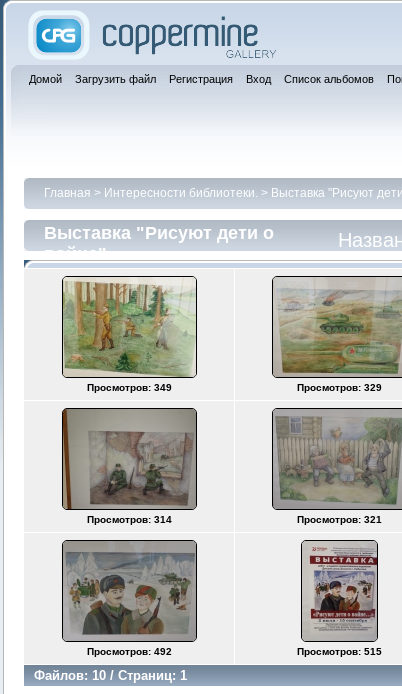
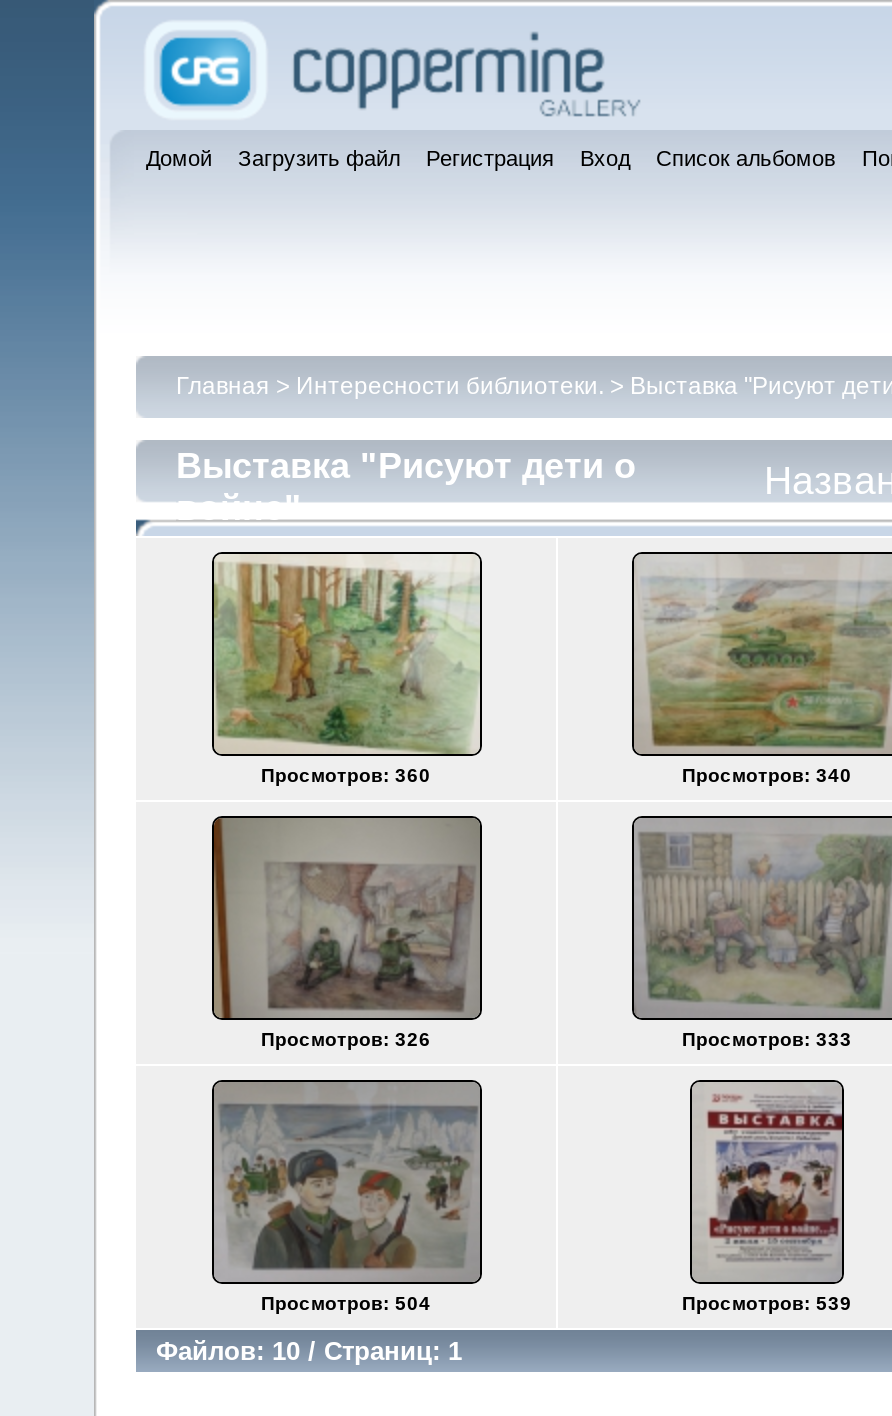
- Просмотров: 349
+ Просмотров: 360

- Просмотров: 329
+ Просмотров: 340

- Просмотров: 314
+ Просмотров: 326

- Просмотров: 321
+ Просмотров: 333

- Просмотров: 492
+ Просмотров: 504

- Просмотров: 515
+ Просмотров: 539
